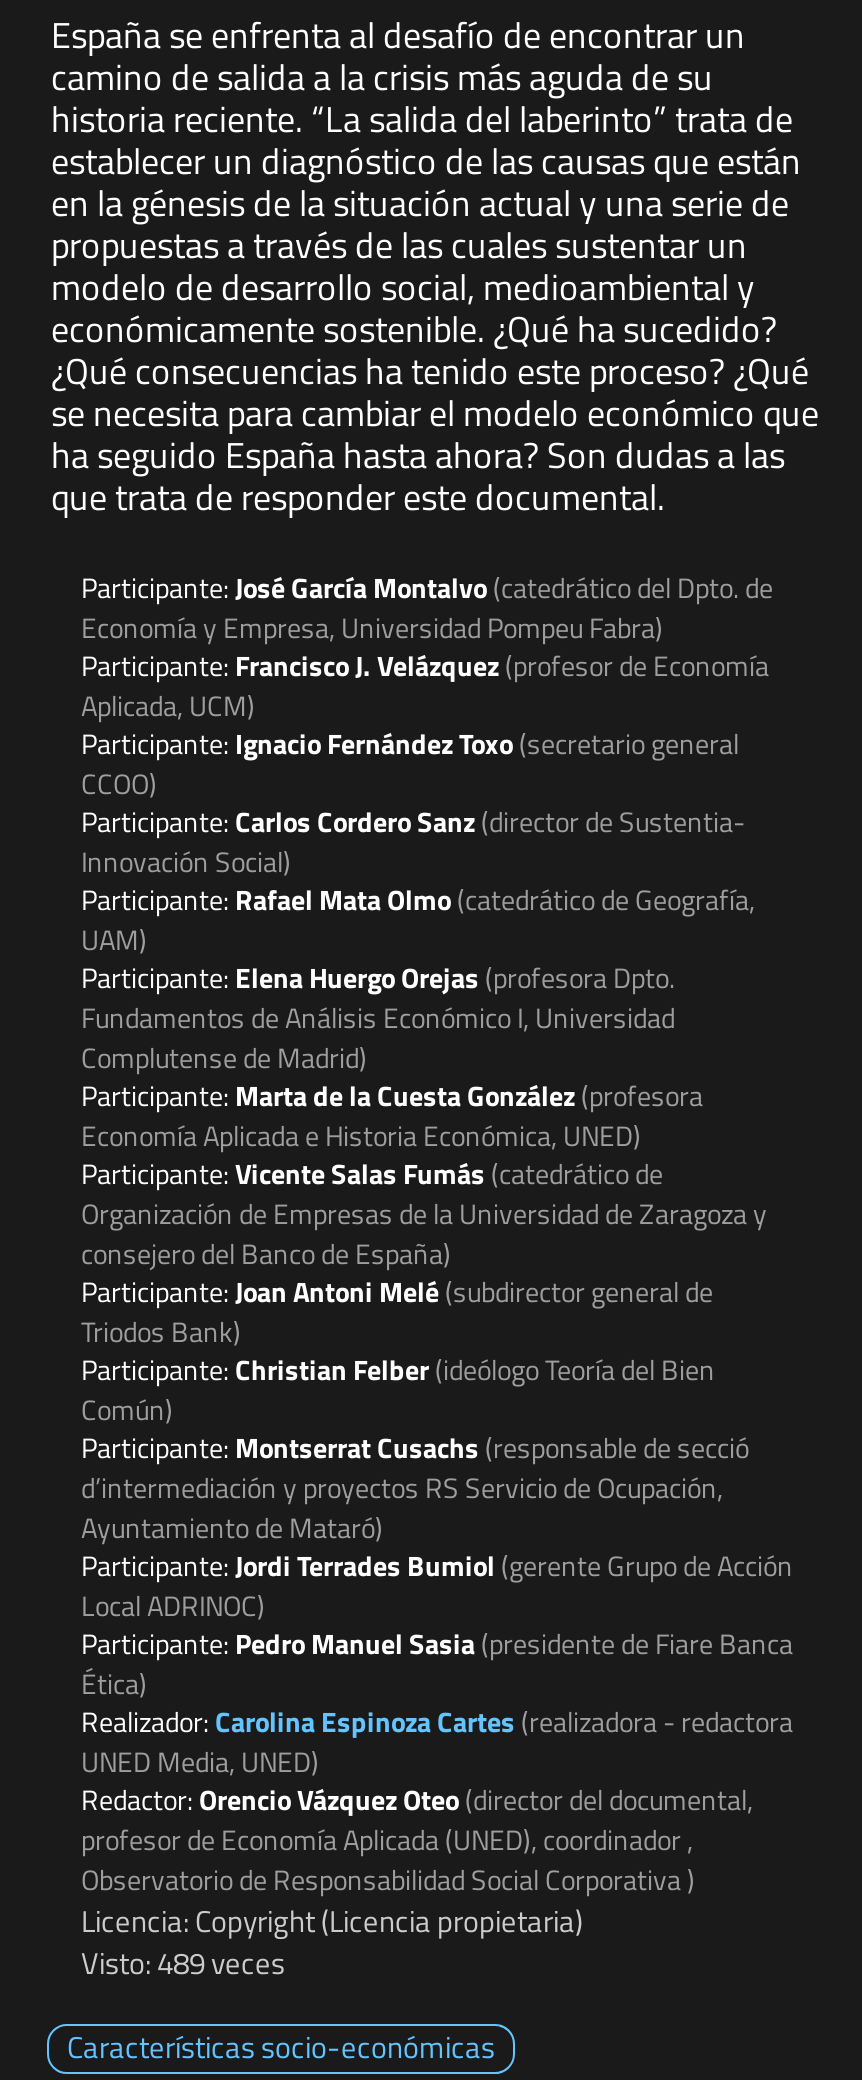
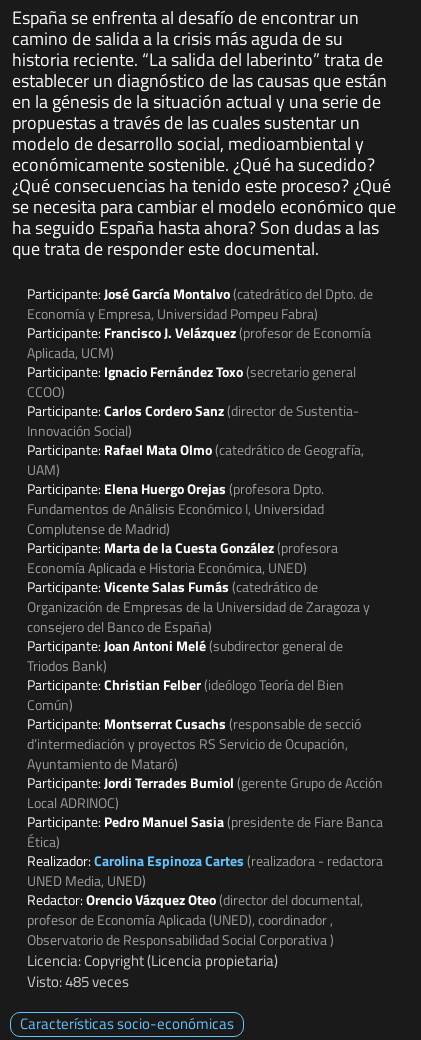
- Visto: 489 veces
+ Visto: 485 veces
